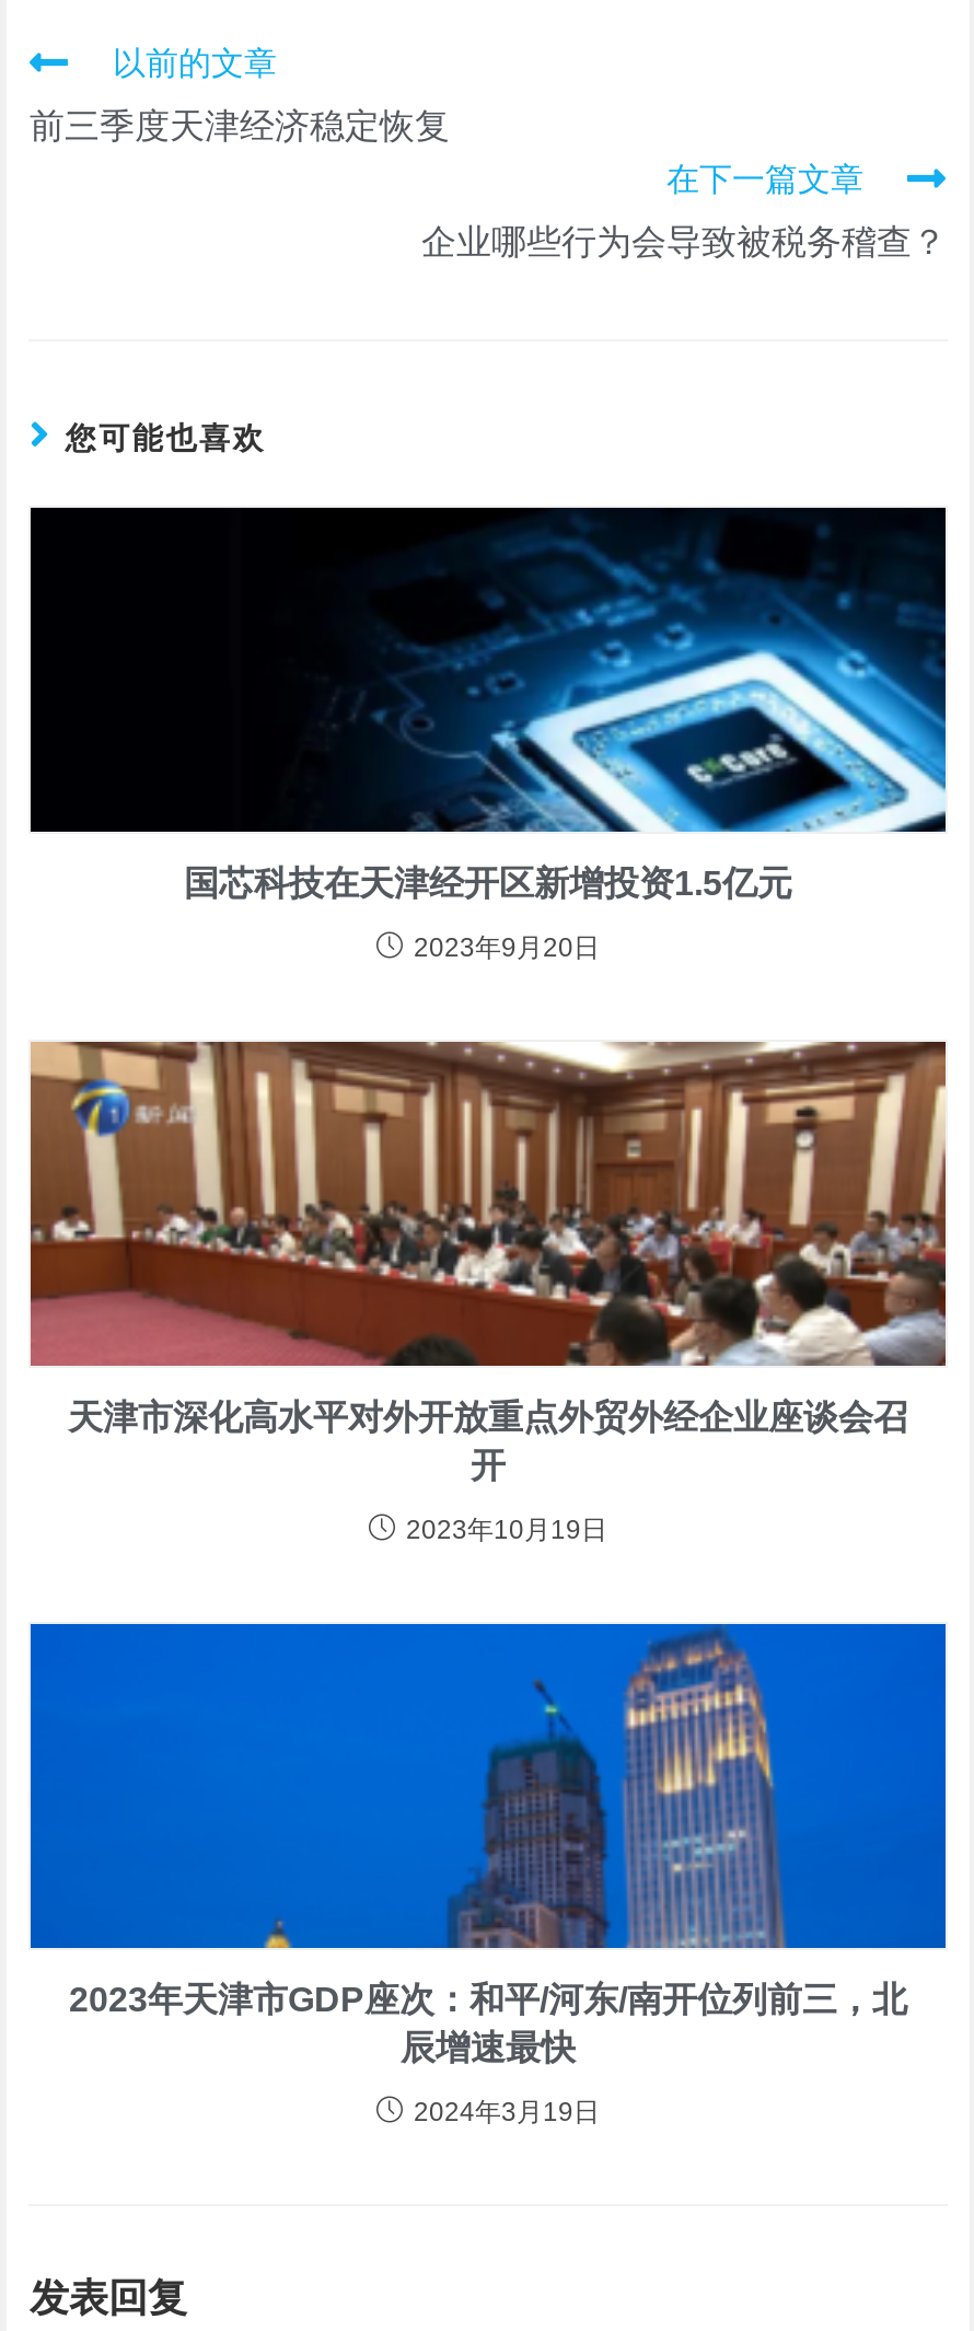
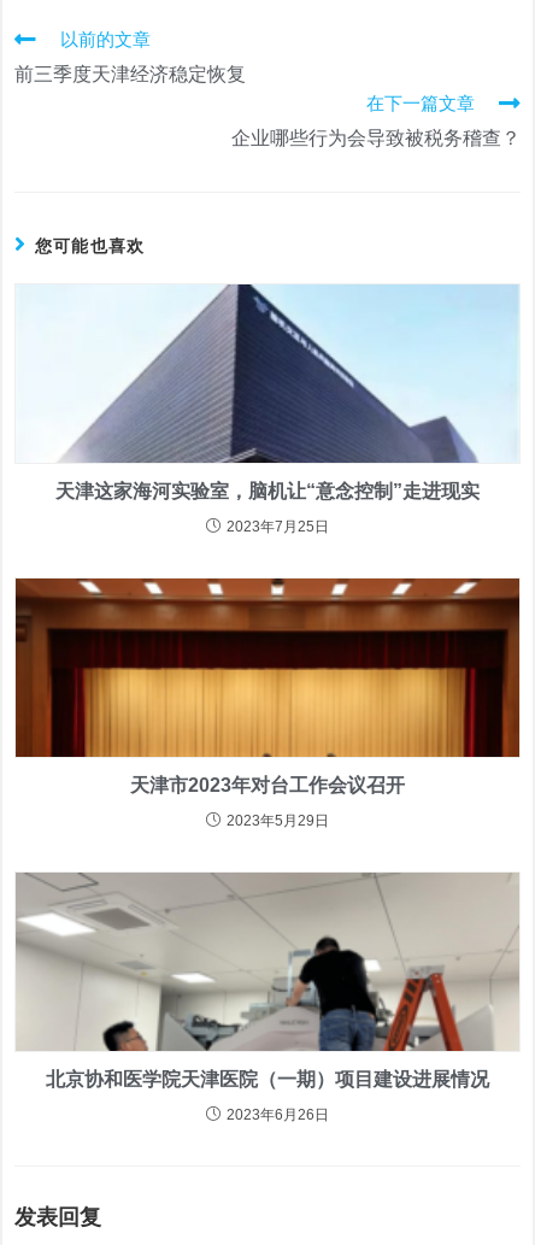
- [image]
- 国芯科技在天津经开区新增投资1.5亿元
+ [image]
+ 天津这家海河实验室，脑机让“意念控制”走进现实

- 2023年9月20日
+ 2023年7月25日

- [image]
- 天津市深化高水平对外开放重点外贸外经企业座谈会召
- 开
+ [image]
+ 天津市2023年对台工作会议召开

- 2023年10月19日
+ 2023年5月29日

- [image]
- 2023年天津市GDP座次：和平/河东/南开位列前三，北
- 辰增速最快
+ [image]
+ 北京协和医学院天津医院（一期）项目建设进展情况

- 2024年3月19日
+ 2023年6月26日
